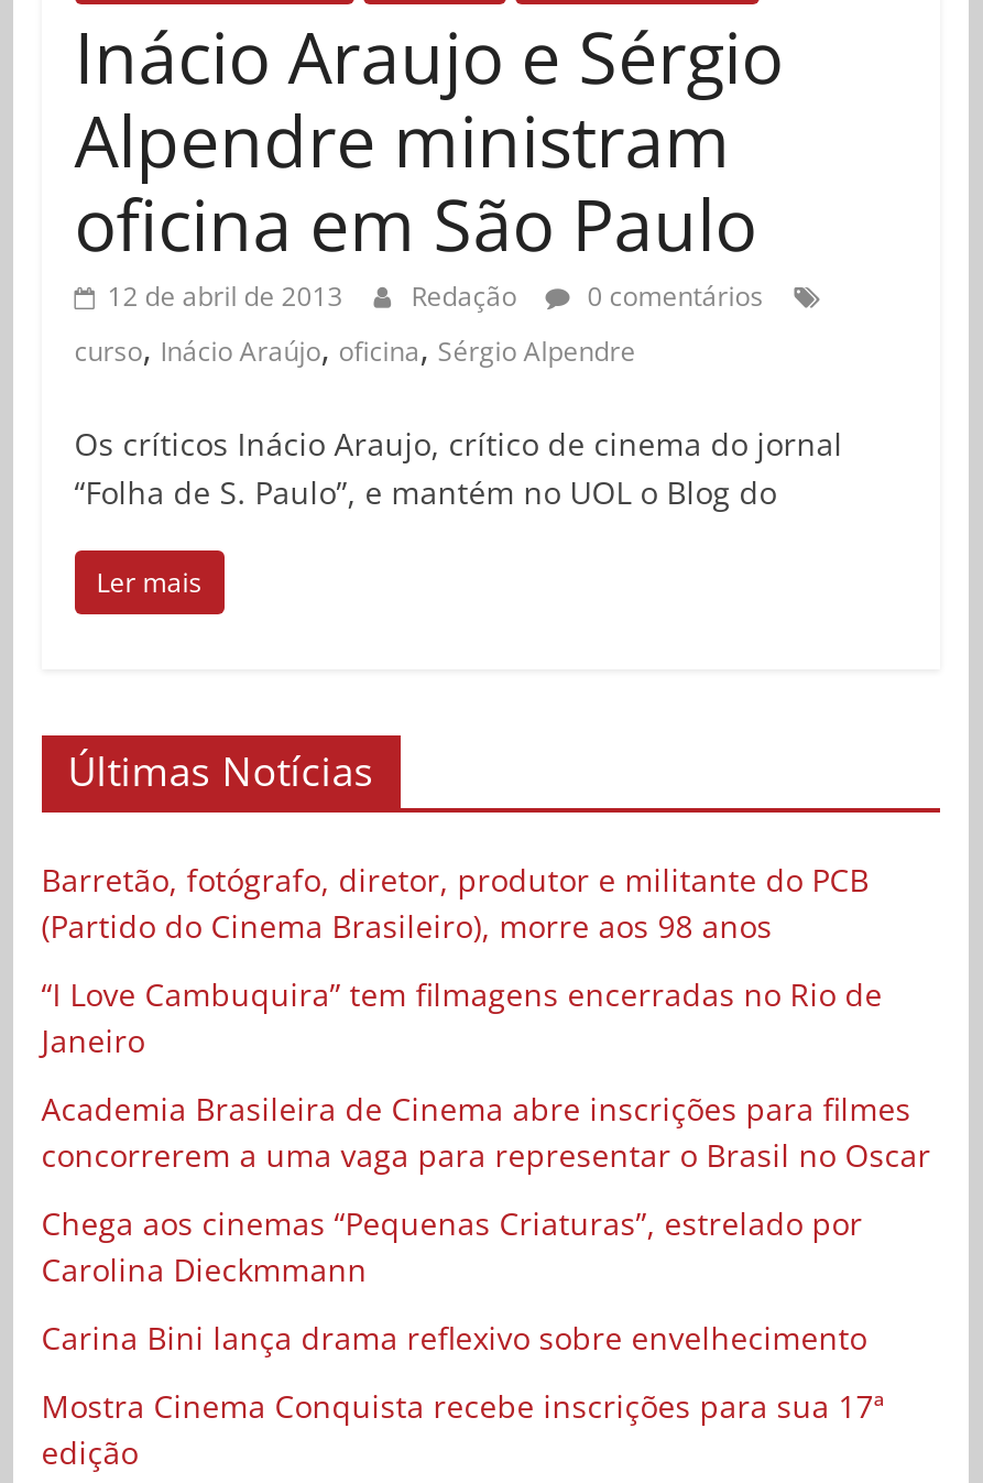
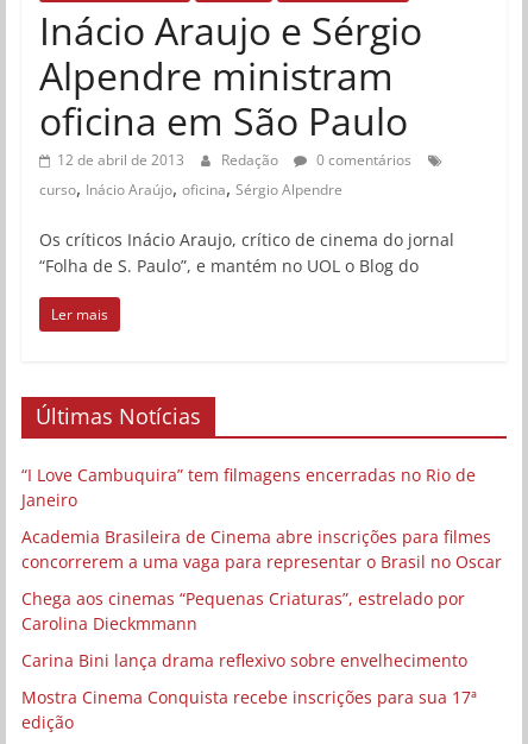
- Barretão, fotógrafo, diretor, produtor e militante do PCB
- (Partido do Cinema Brasileiro), morre aos 98 anos
